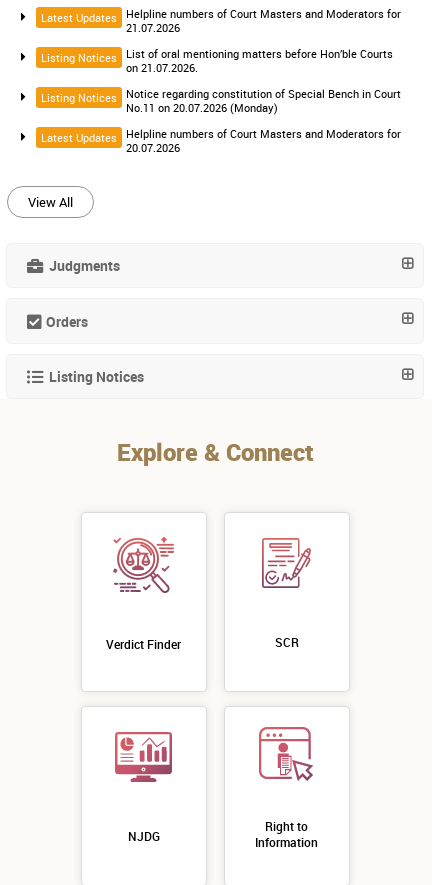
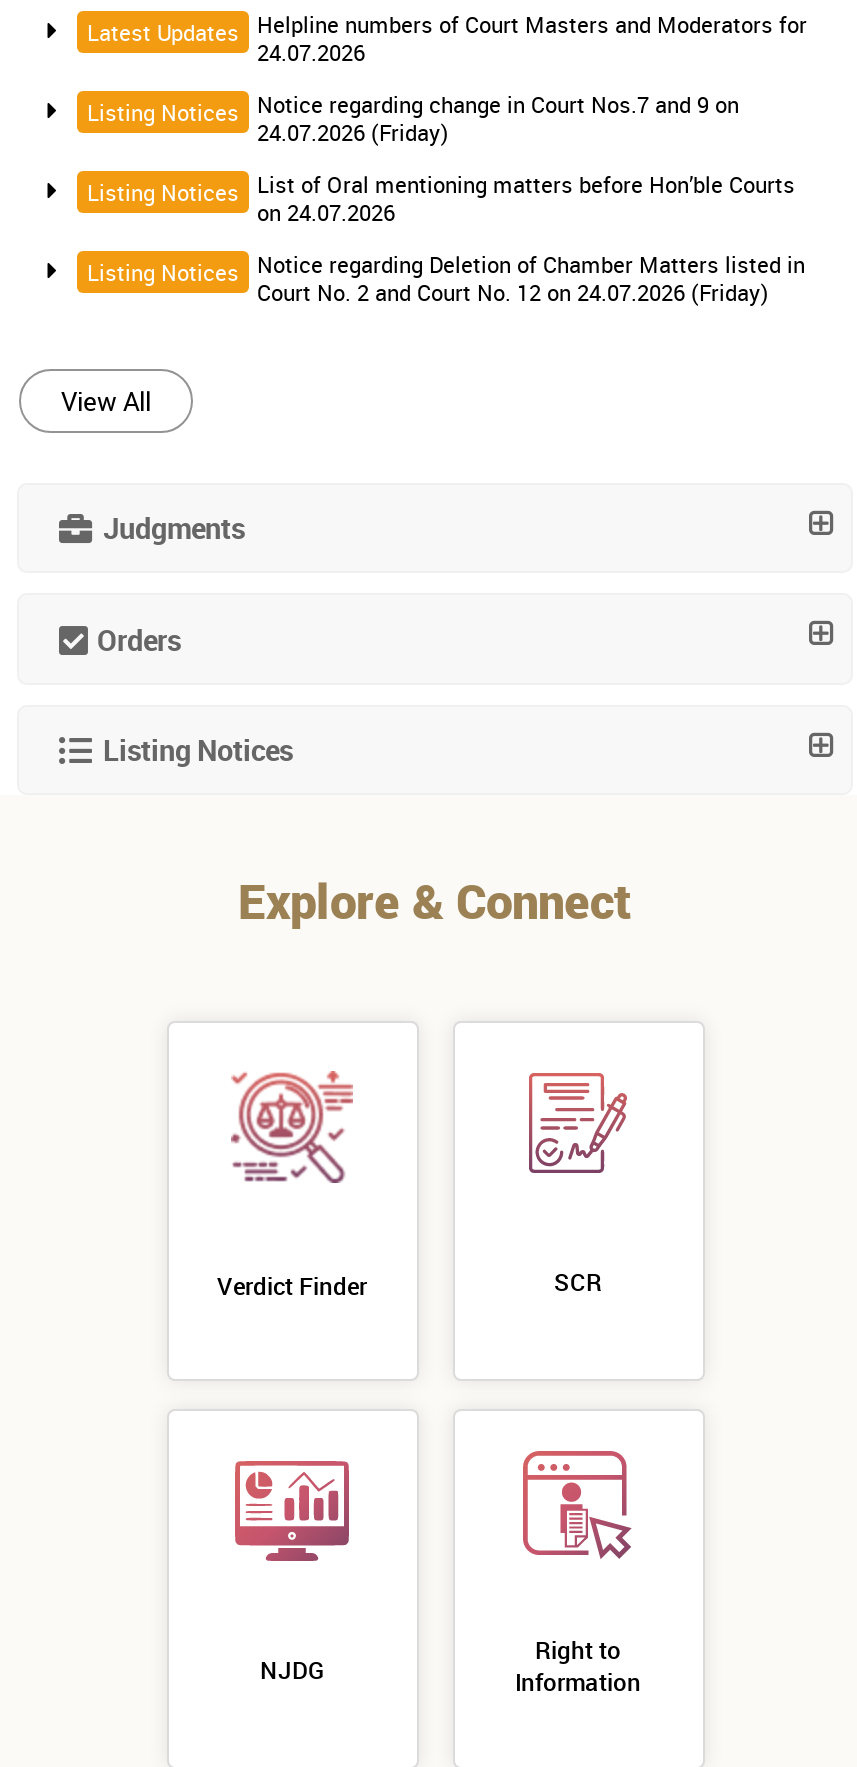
- 21.07.2026
+ 24.07.2026

- List of oral mentioning matters before Hon’ble Courts
- on 21.07.2026.
+ Notice regarding change in Court Nos.7 and 9 on
+ 24.07.2026 (Friday)

- Notice regarding constitution of Special Bench in Court
- No.11 on 20.07.2026 (Monday)
+ List of Oral mentioning matters before Hon’ble Courts
+ on 24.07.2026

- Latest Updates
- Helpline numbers of Court Masters and Moderators for
- 20.07.2026
+ Listing Notices
+ Notice regarding Deletion of Chamber Matters listed in
+ Court No. 2 and Court No. 12 on 24.07.2026 (Friday)
